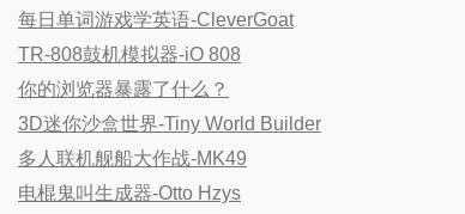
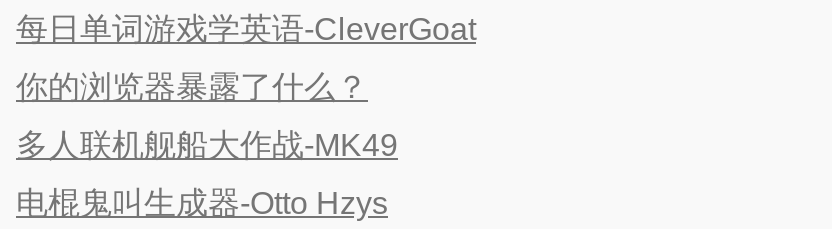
- TR-808鼓机模拟器-iO 808

- 3D迷你沙盒世界-Tiny World Builder
